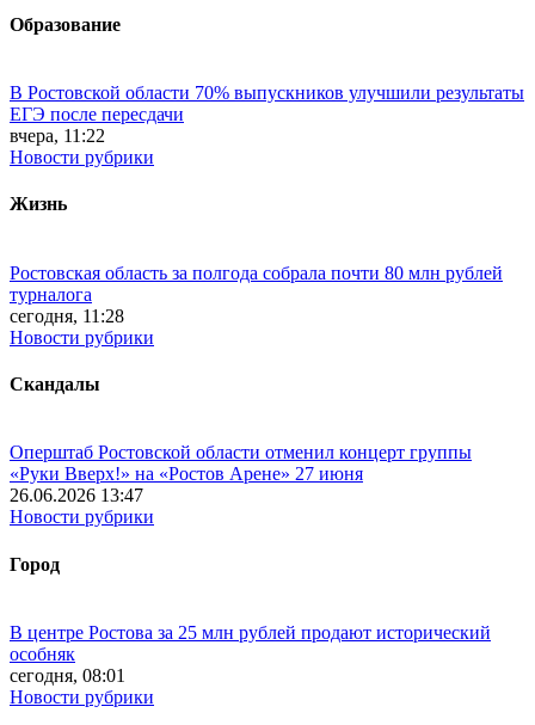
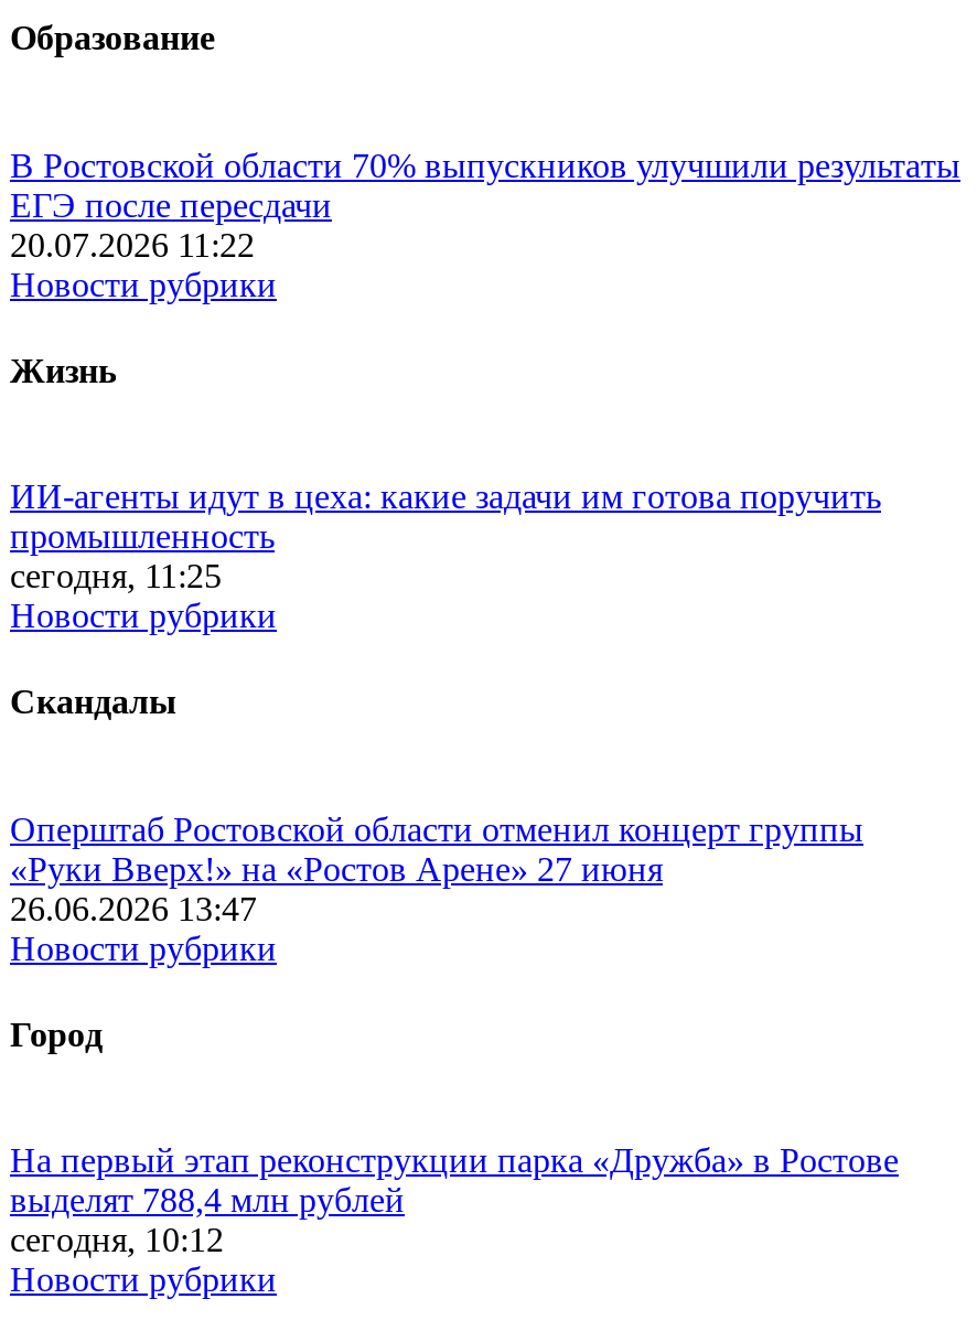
- вчера, 11:22
+ 20.07.2026 11:22

- Ростовская область за полгода собрала почти 80 млн рублей
- турналога
- сегодня, 11:28
+ ИИ-агенты идут в цеха: какие задачи им готова поручить
+ промышленность
+ сегодня, 11:25

- В центре Ростова за 25 млн рублей продают исторический
- особняк
- сегодня, 08:01
+ На первый этап реконструкции парка «Дружба» в Ростове
+ выделят 788,4 млн рублей
+ сегодня, 10:12
